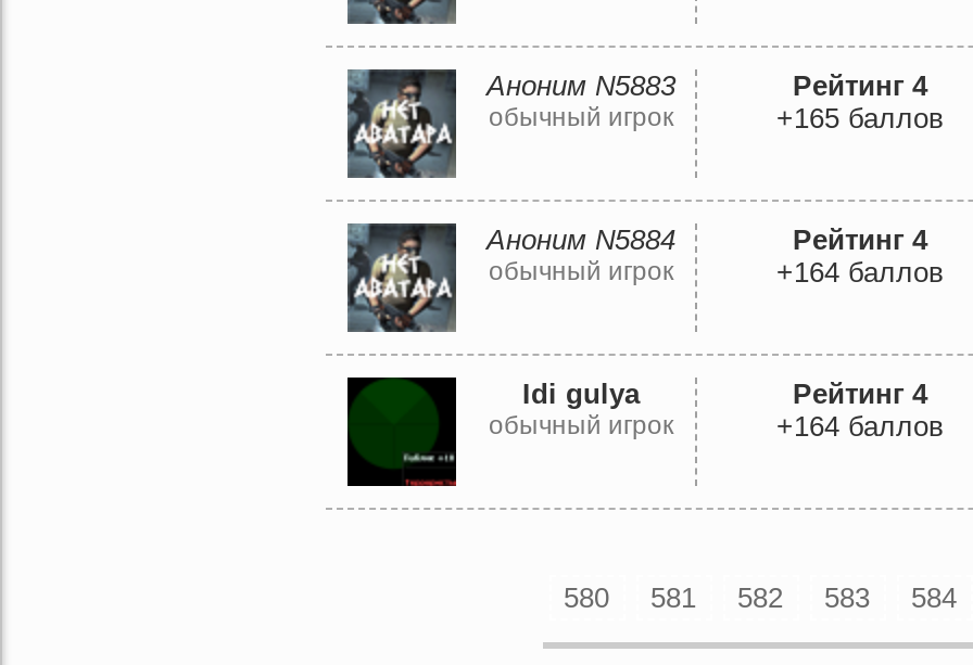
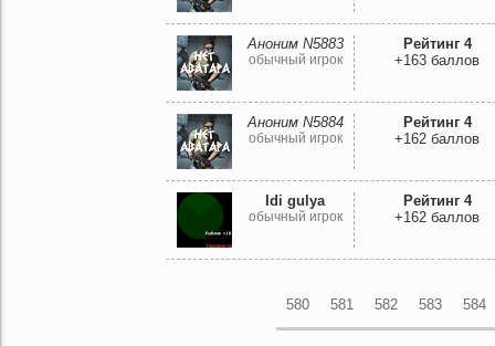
- +165 баллов
+ +163 баллов

- +164 баллов
+ +162 баллов

- +164 баллов
+ +162 баллов
